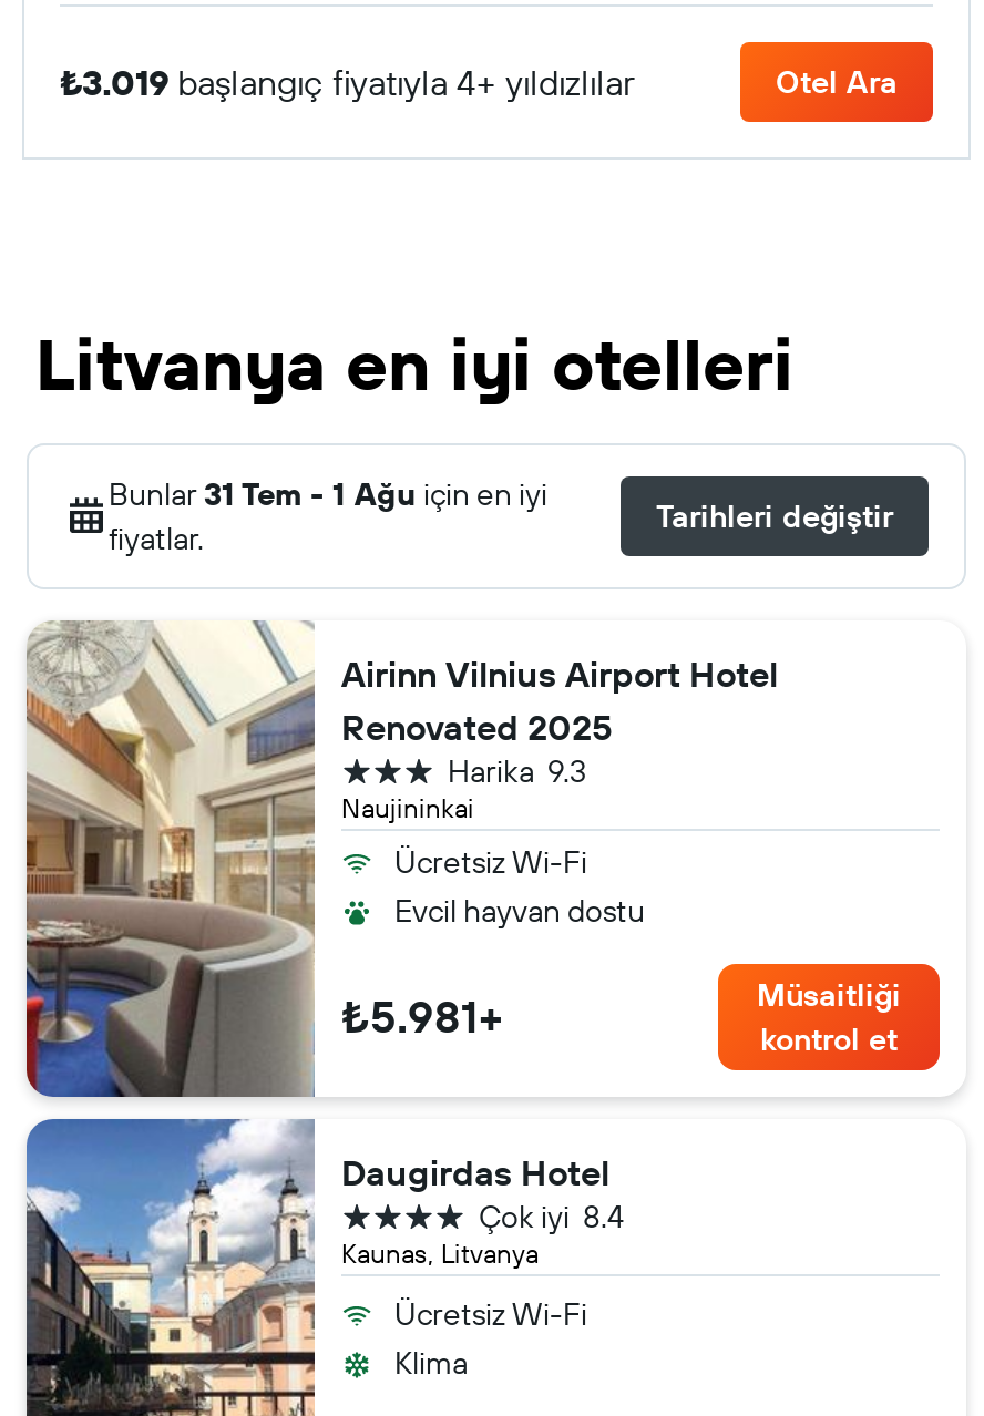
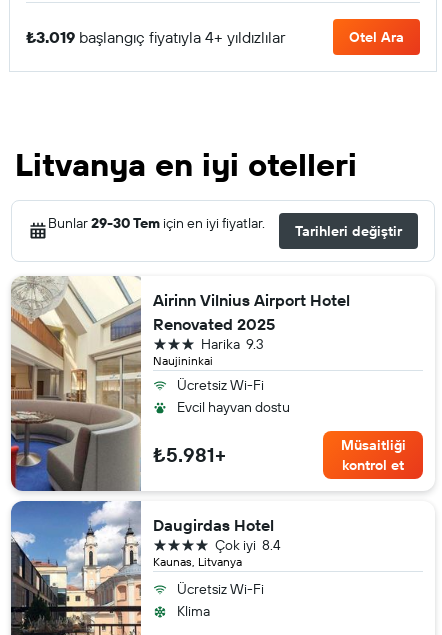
- Bunlar 31 Tem - 1 Ağu için en iyi
- fiyatlar.
+ Bunlar29-30 Tem için en iyi fiyatlar.
